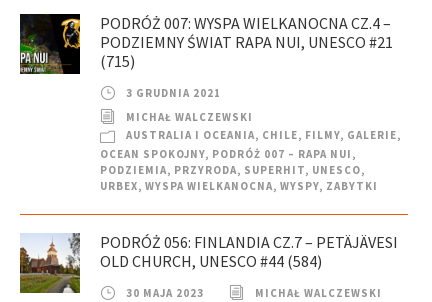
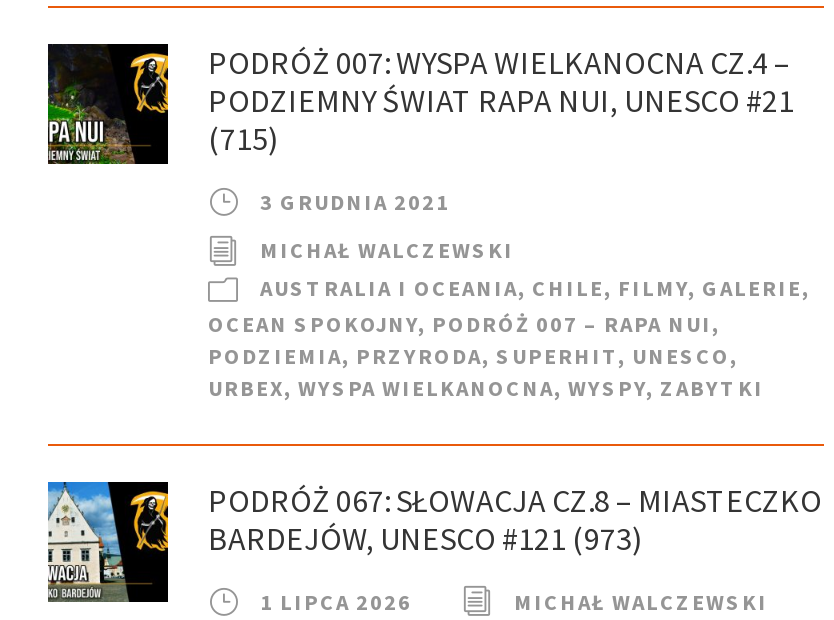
- [image]
- PODRÓŻ 056: FINLANDIA CZ.7 – PETÄJÄVESI
- OLD CHURCH, UNESCO #44 (584)
+ [image]
+ PODRÓŻ 067: SŁOWACJA CZ.8 – MIASTECZKO
+ BARDEJÓW, UNESCO #121 (973)

- 30 MAJA 2023
+ 1 LIPCA 2026
